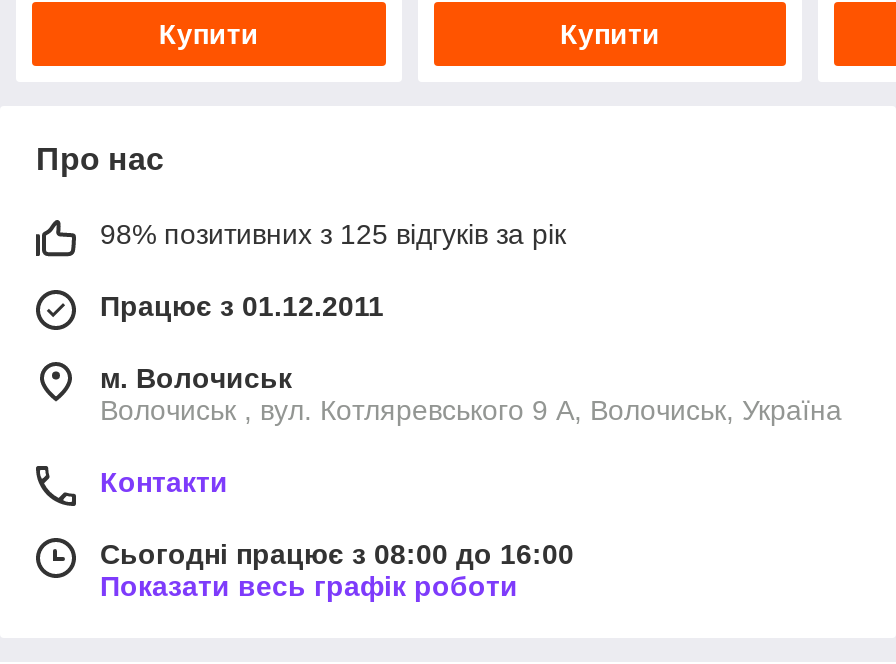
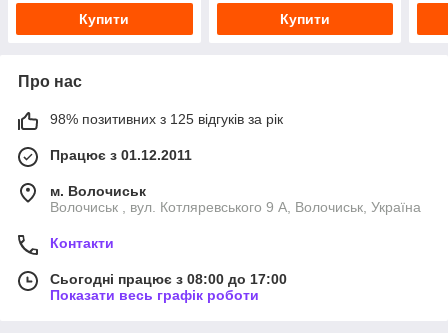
- Сьогодні працює з 08:00 до 16:00
+ Сьогодні працює з 08:00 до 17:00
